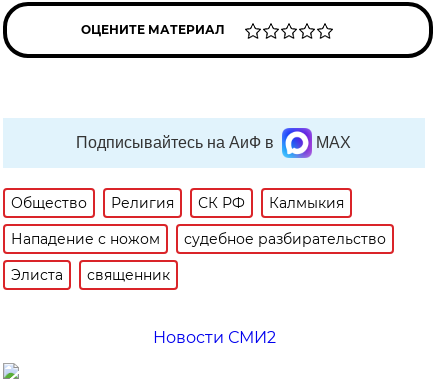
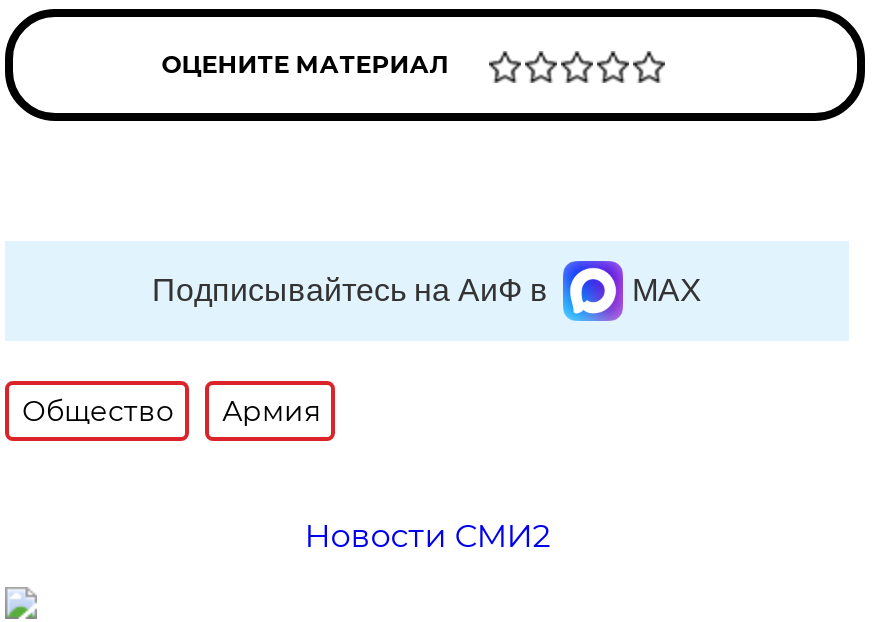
- Религия
- СК РФ
- Калмыкия
- Нападение с ножом
- судебное разбирательство
- Элиста
- священник
+ Армия
